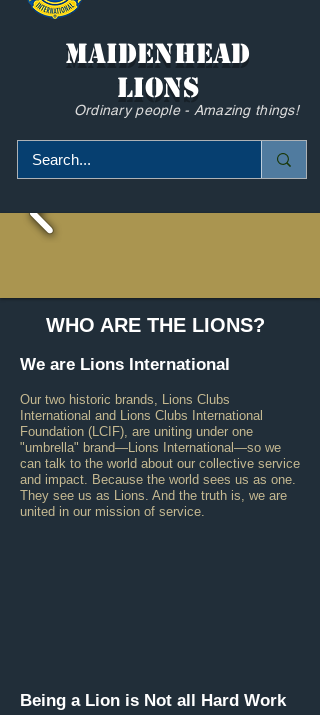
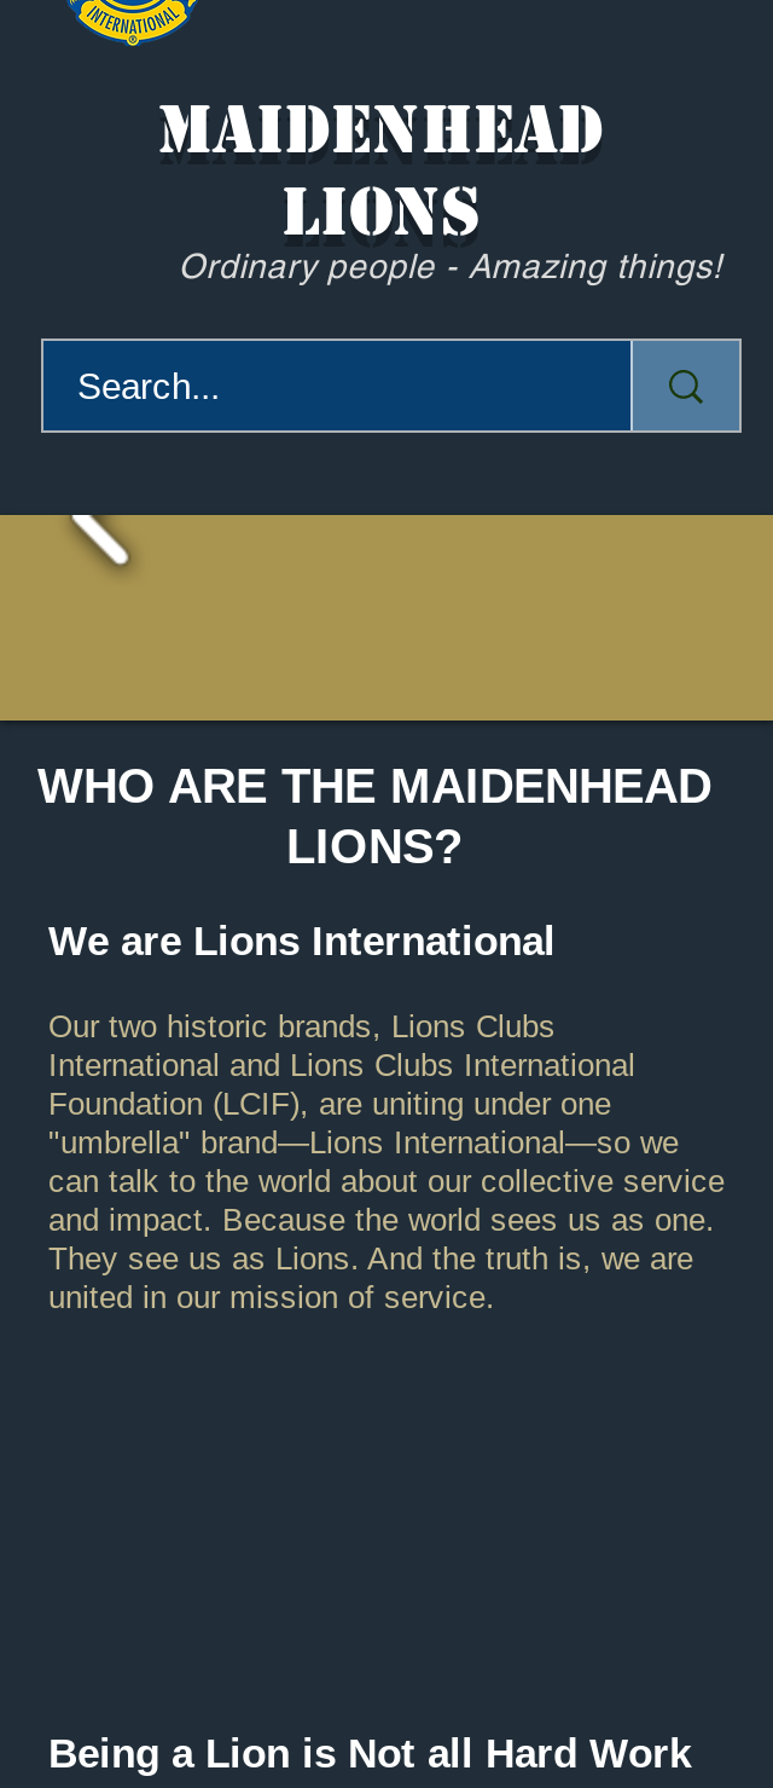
- WHO ARE THE LIONS?
+ WHO ARE THE MAIDENHEAD
+ LIONS?
